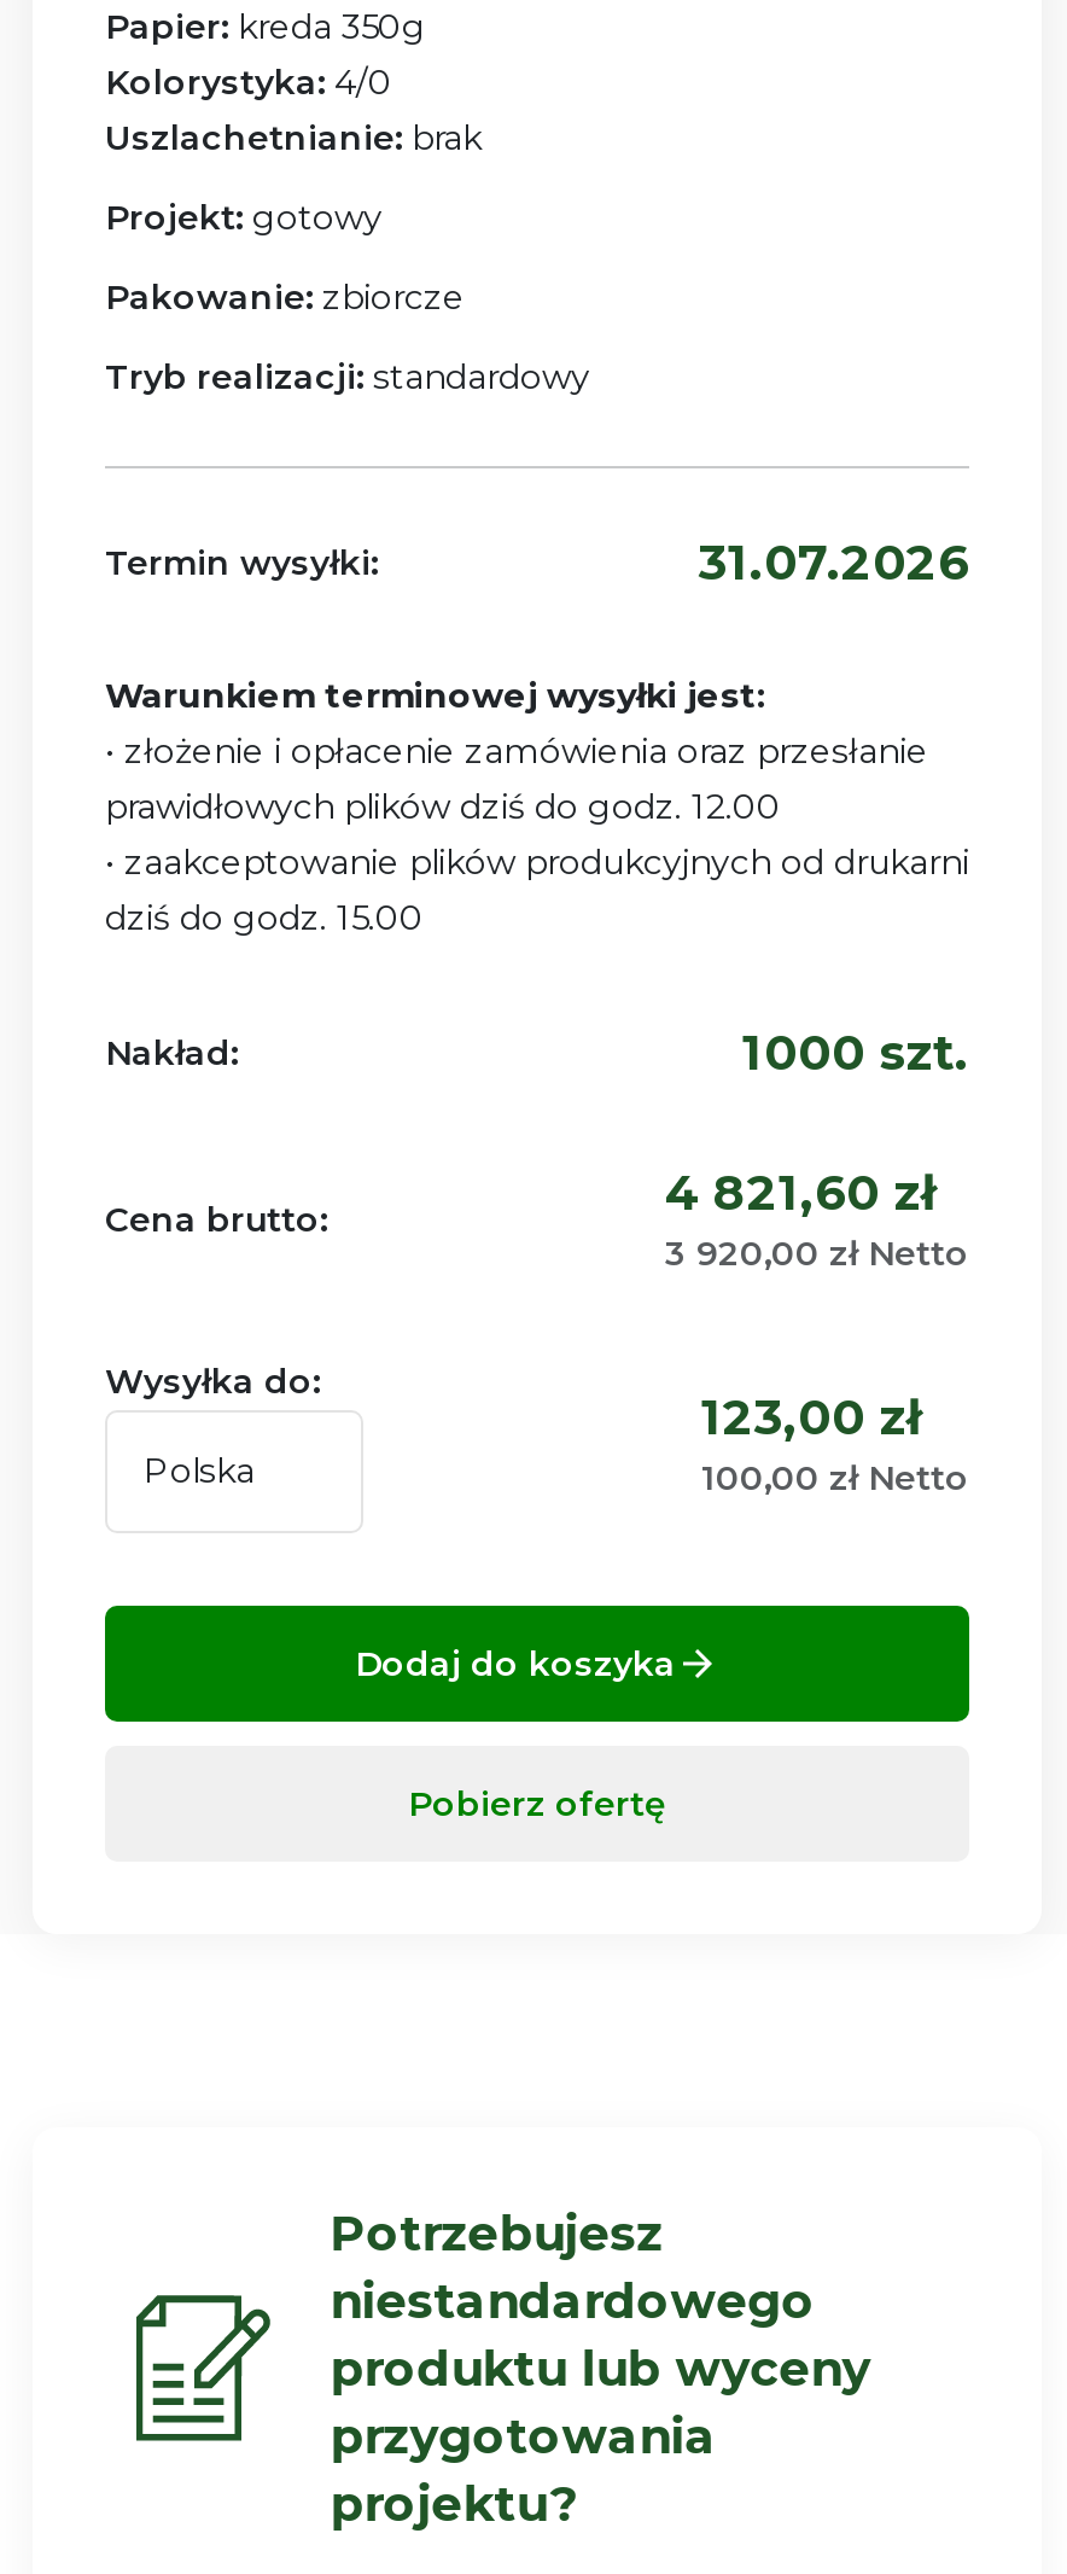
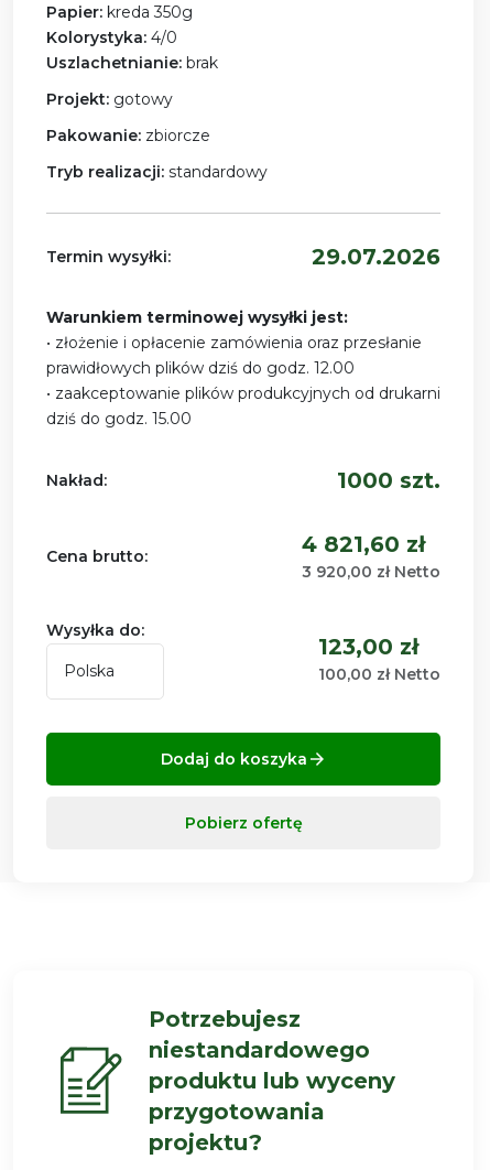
- 31.07.2026
+ 29.07.2026
